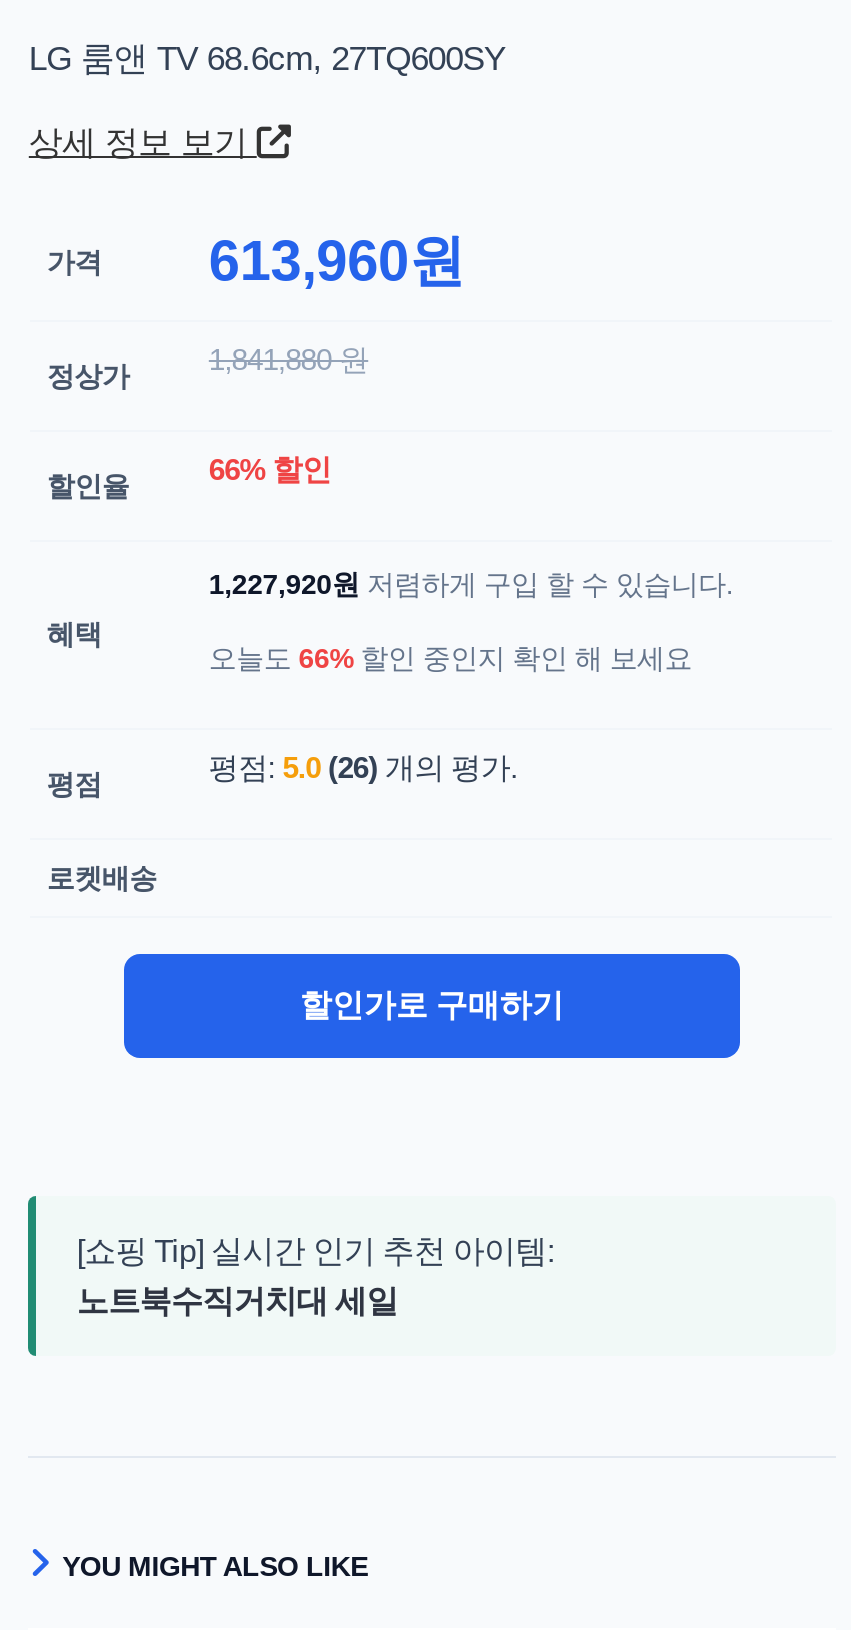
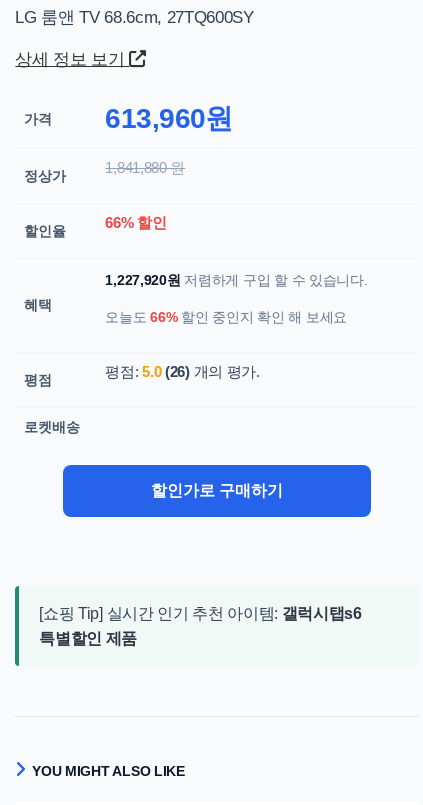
- [쇼핑 Tip] 실시간 인기 추천 아이템:
+ [쇼핑 Tip] 실시간 인기 추천 아이템: 갤럭시탭s6

- 노트북수직거치대 세일
+ 특별할인 제품
